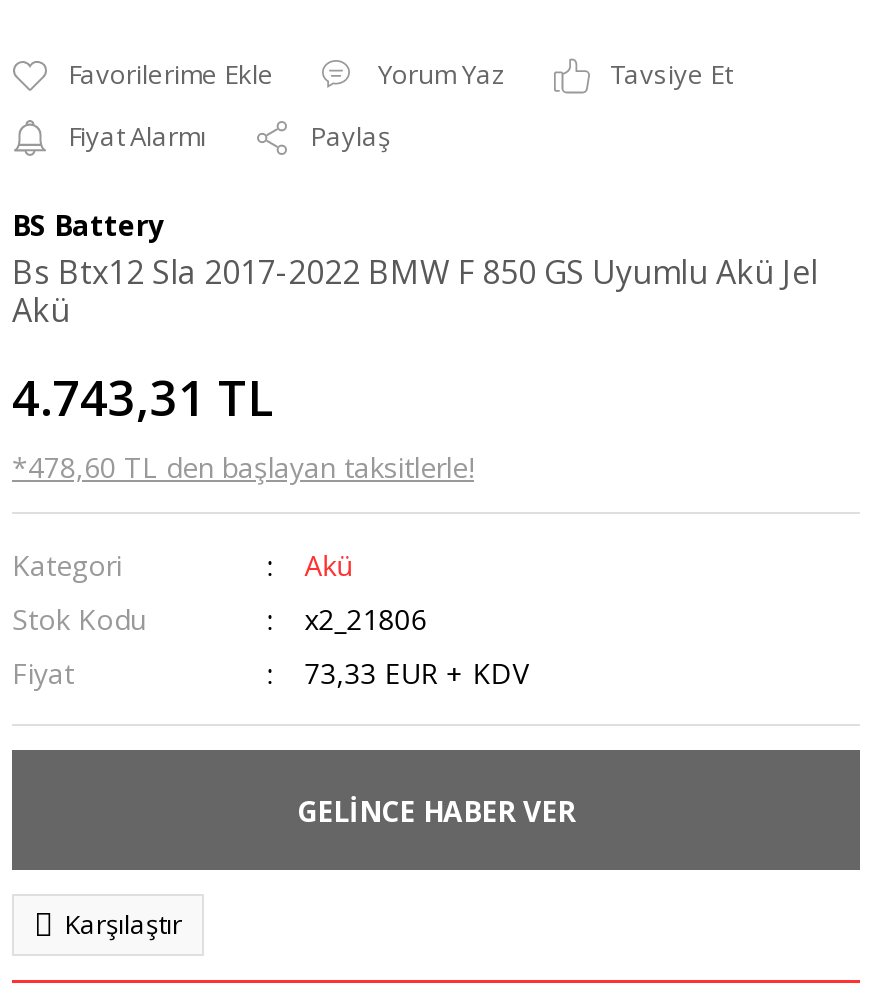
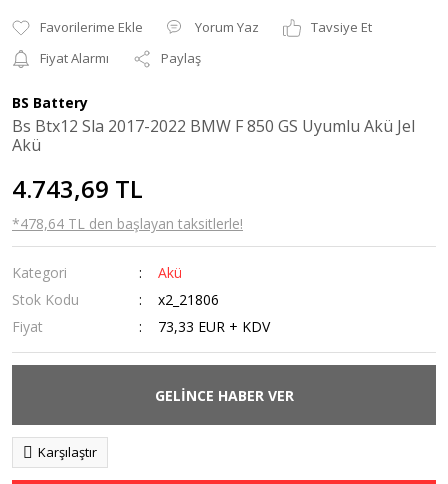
- 4.743,31 TL
+ 4.743,69 TL

- *478,60 TL den başlayan taksitlerle!
+ *478,64 TL den başlayan taksitlerle!
